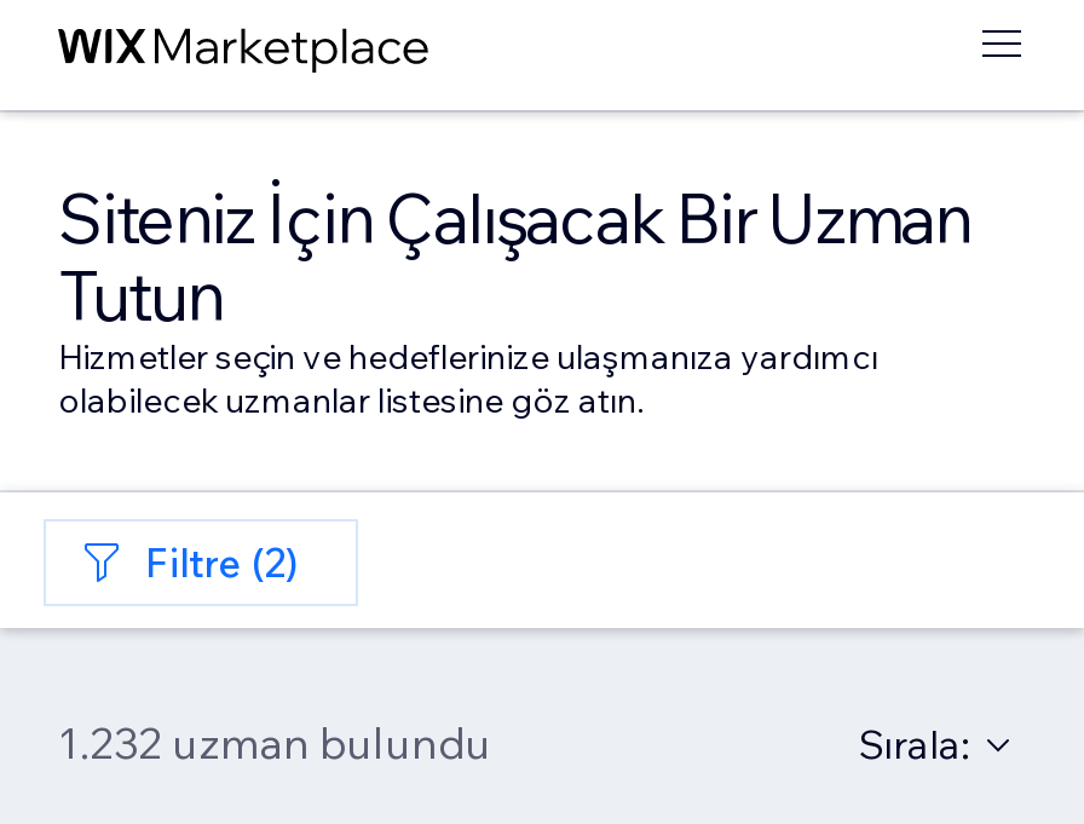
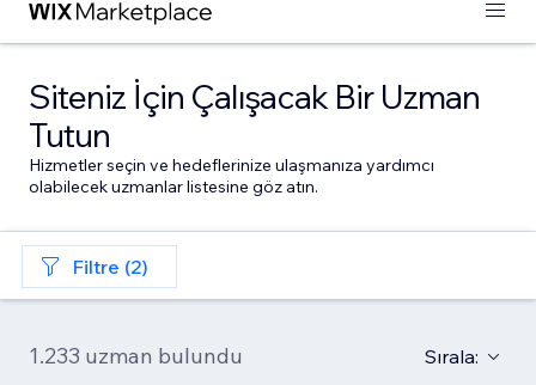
- 1.232 uzman bulundu
+ 1.233 uzman bulundu
